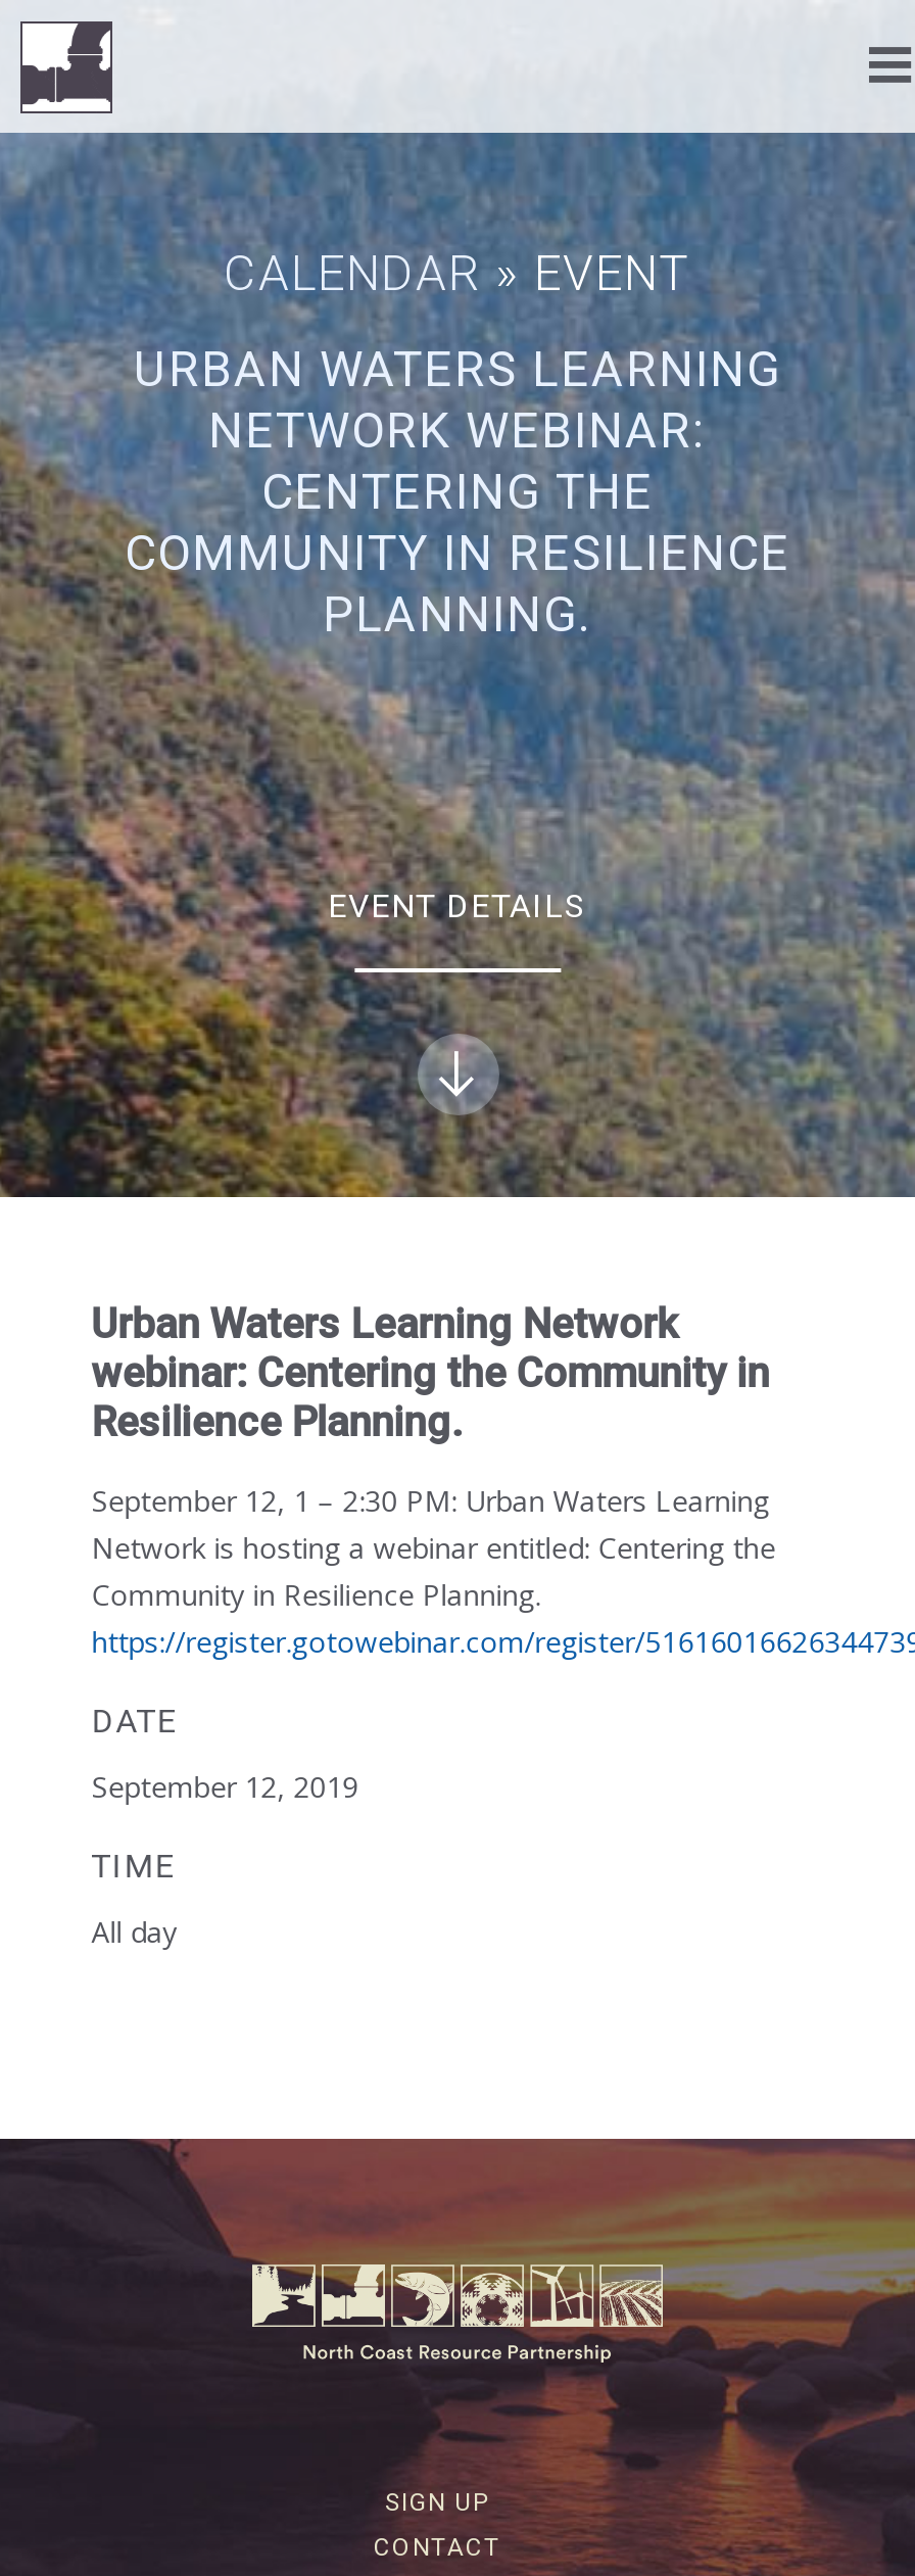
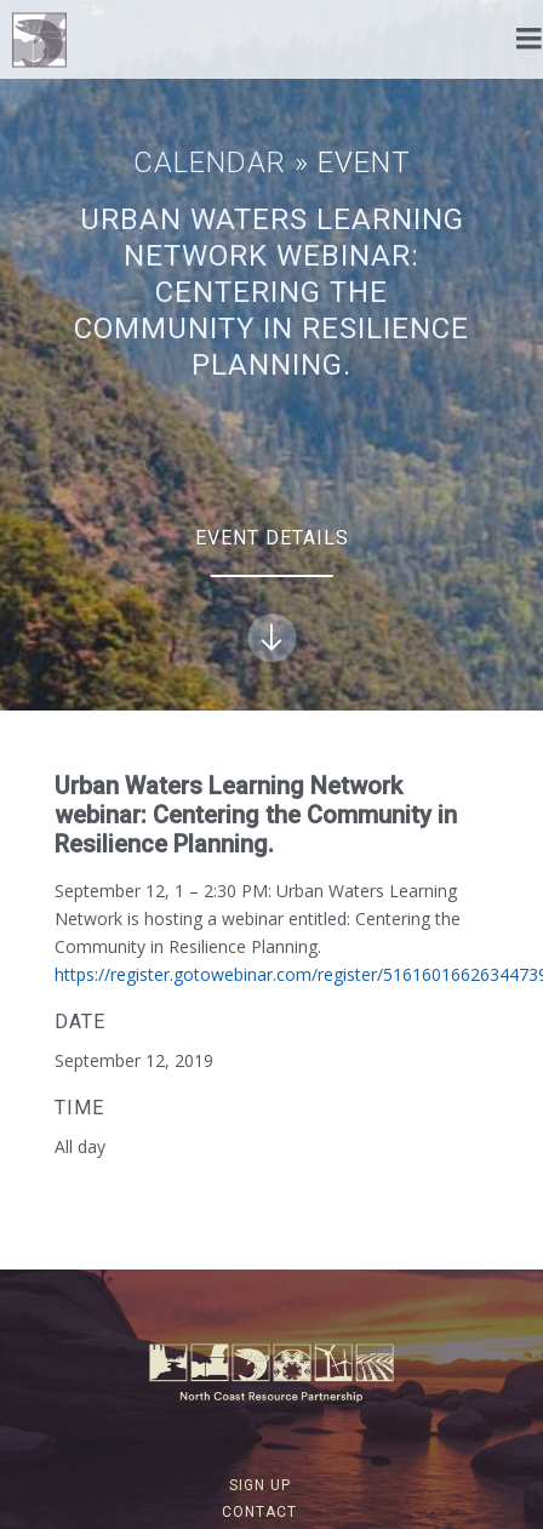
- [image]
+ [image]
